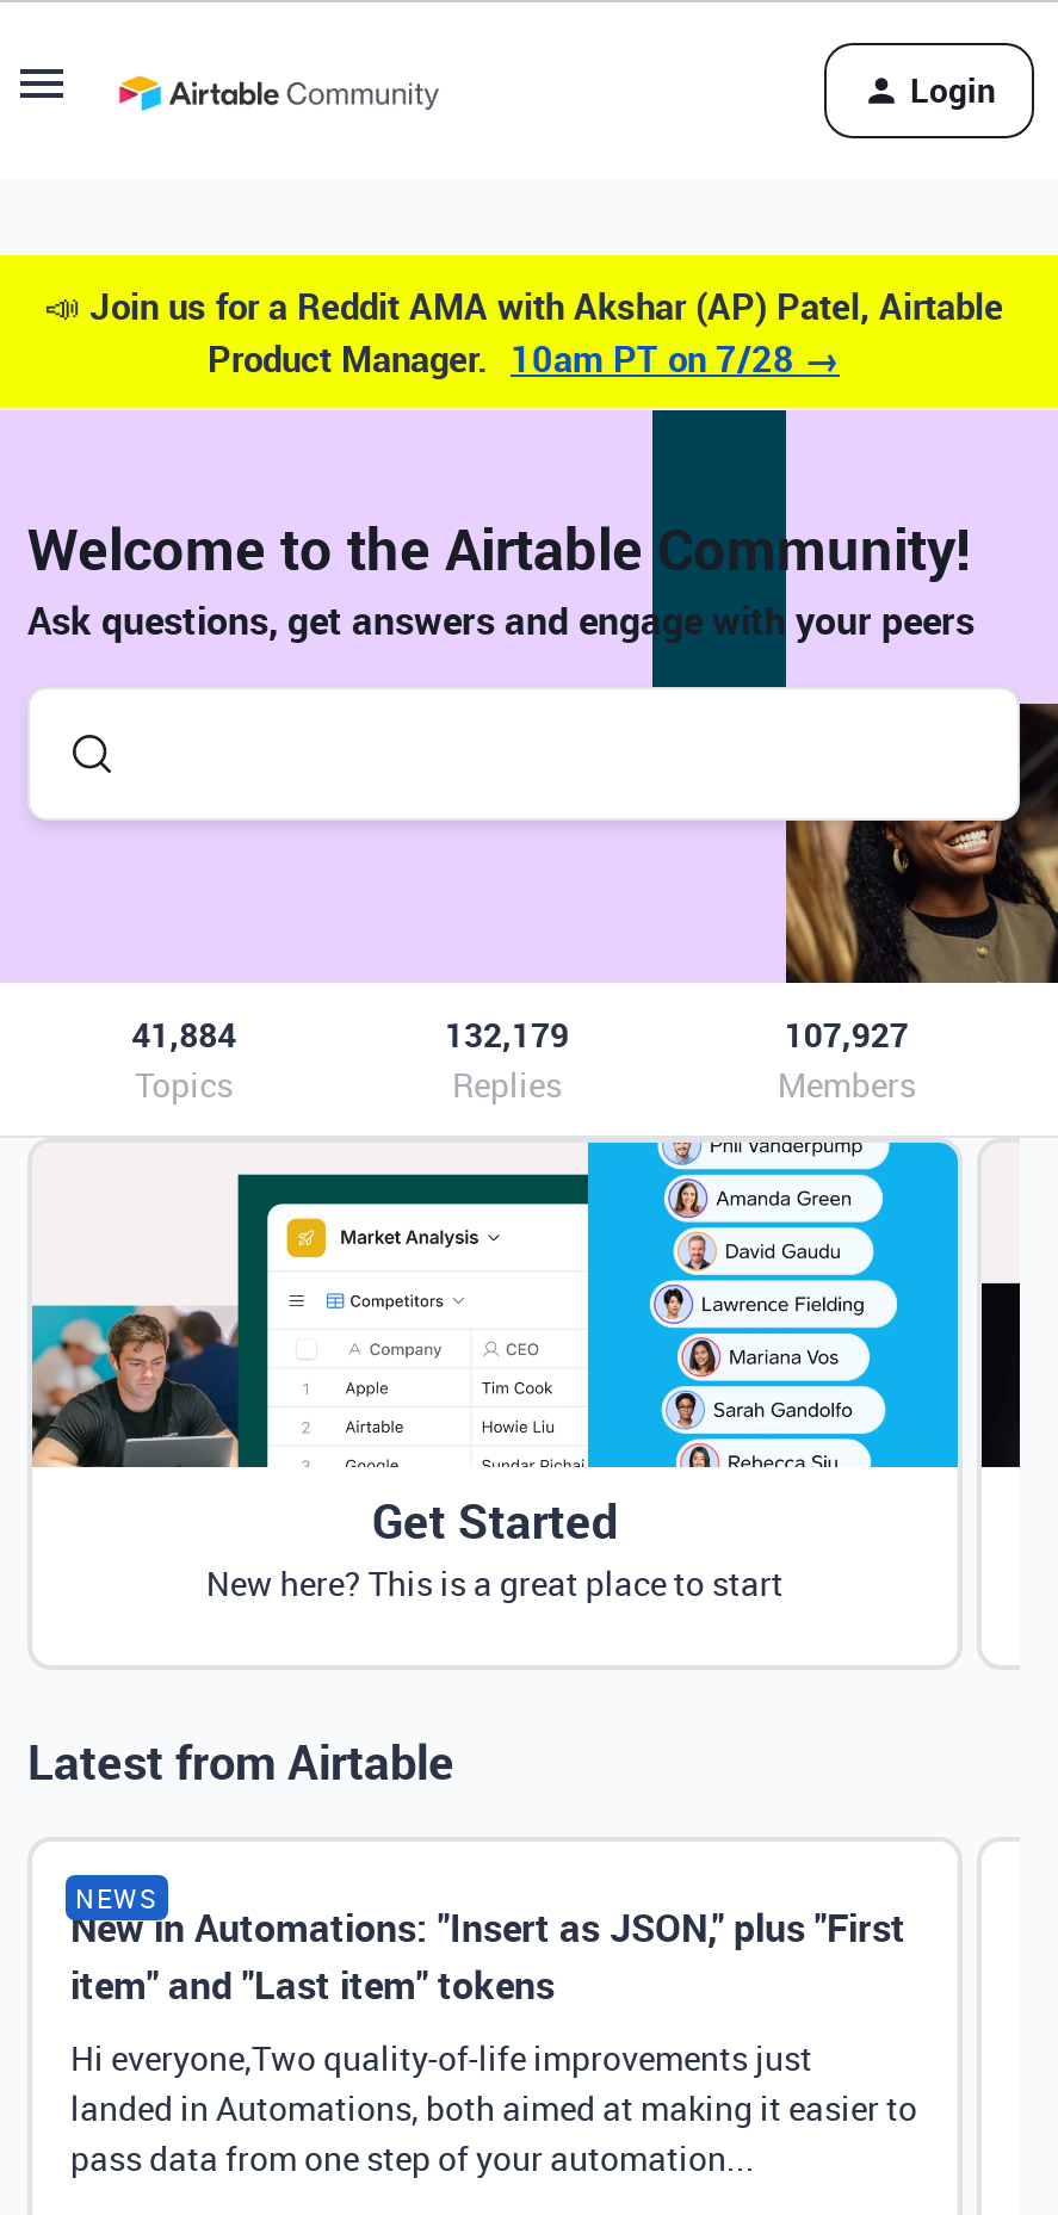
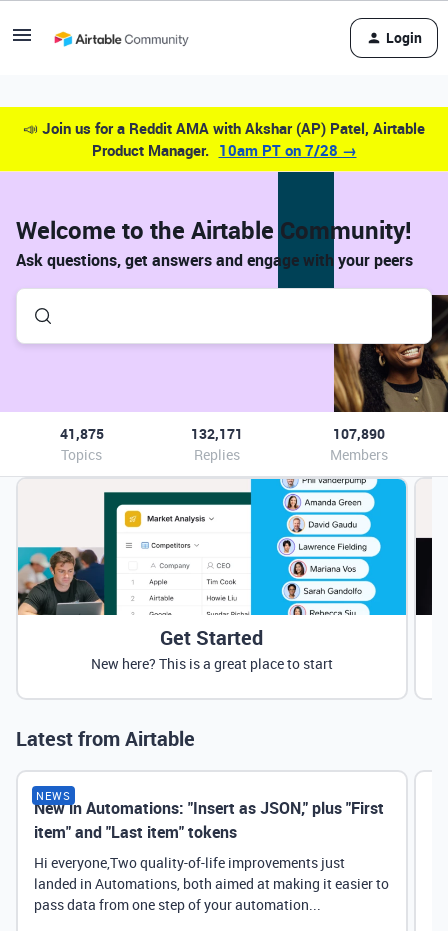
- 41,884
+ 41,875

- 132,179
+ 132,171

- 107,927
+ 107,890
